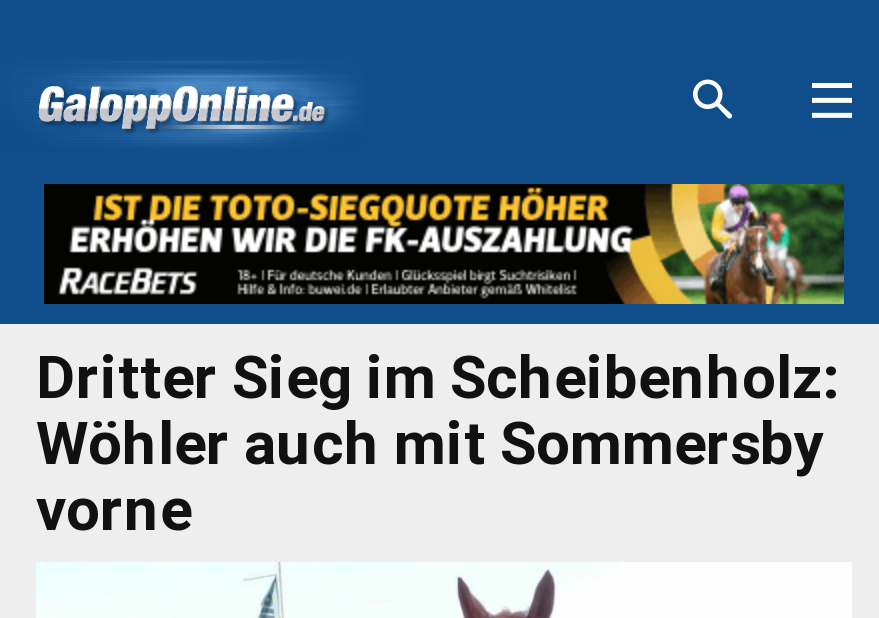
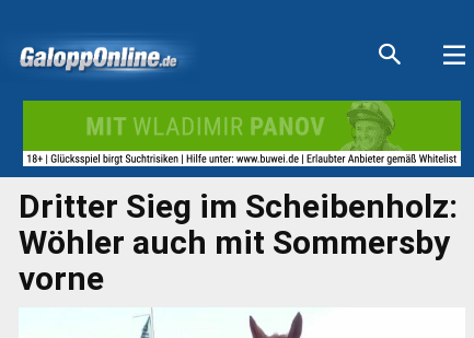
- [image]
+ [image]
